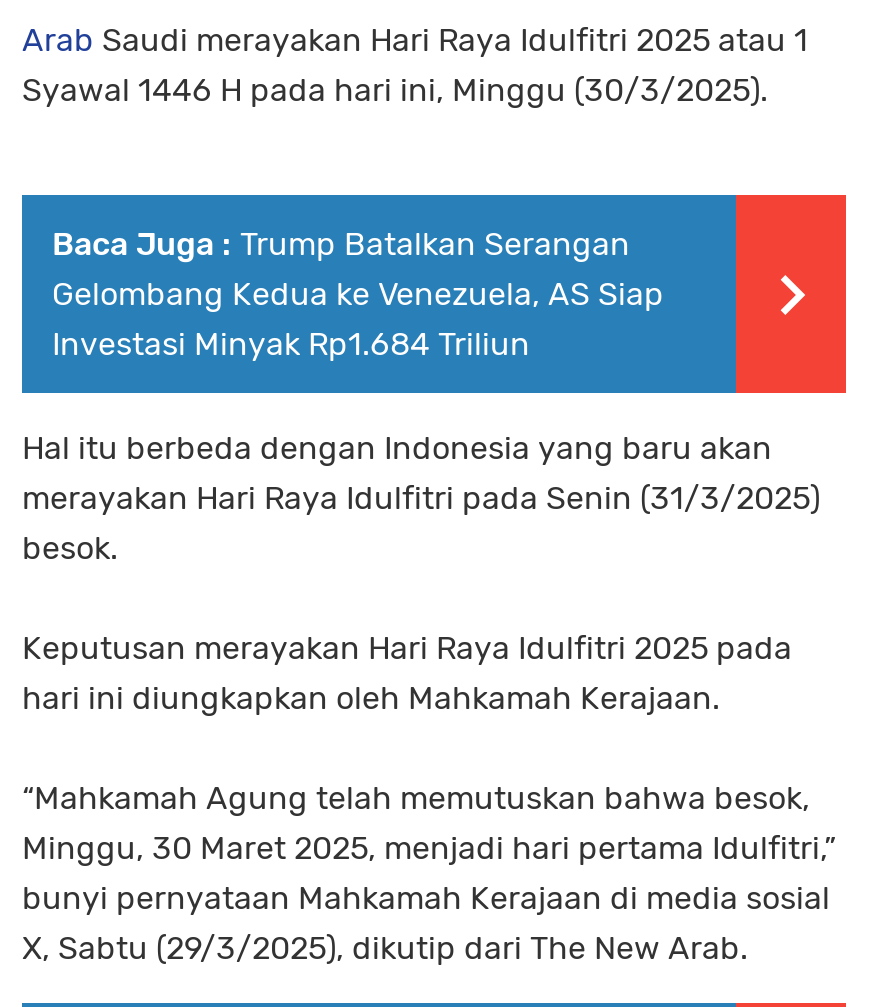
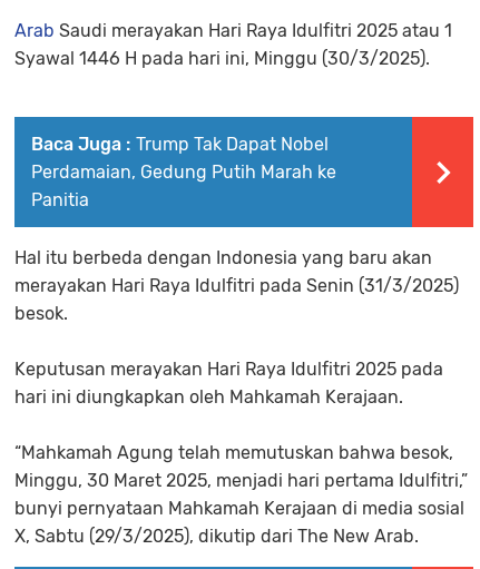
- Baca Juga : Trump Batalkan Serangan
- Gelombang Kedua ke Venezuela, AS Siap
- Investasi Minyak Rp1.684 Triliun
+ Baca Juga : Trump Tak Dapat Nobel
+ Perdamaian, Gedung Putih Marah ke
+ Panitia
